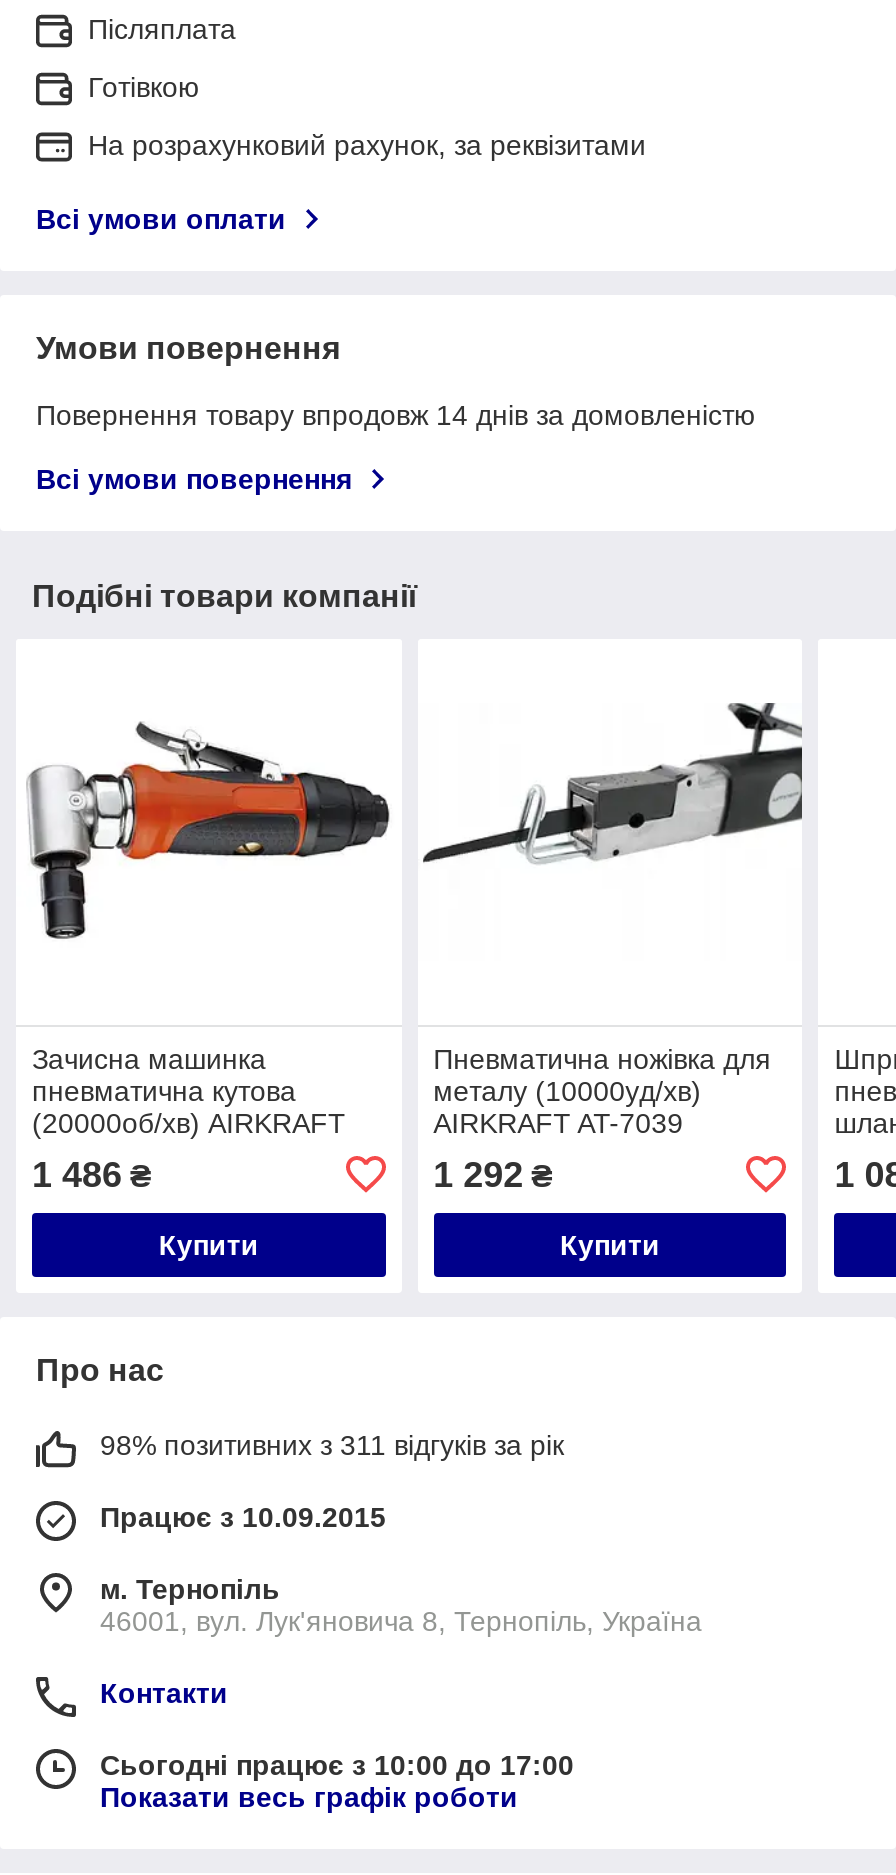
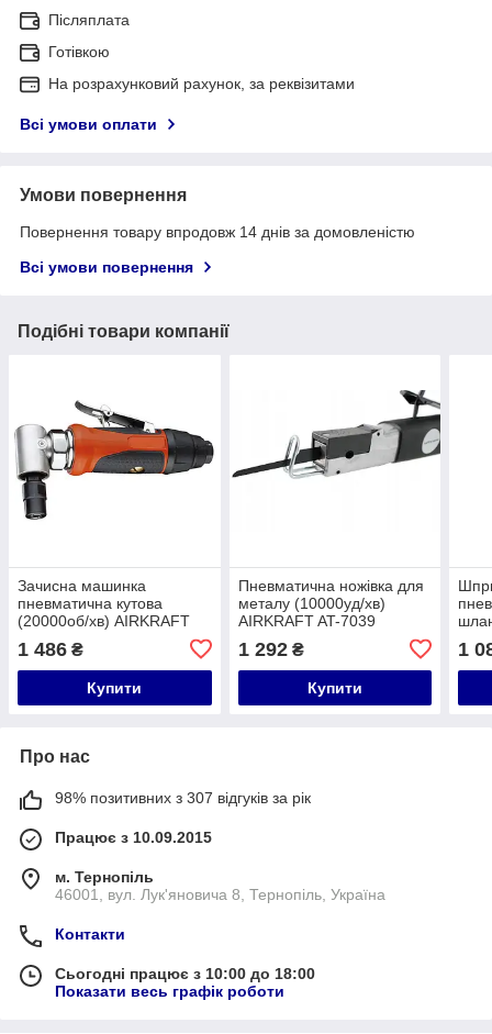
- 98% позитивних з 311 відгуків за рік
+ 98% позитивних з 307 відгуків за рік

- Сьогодні працює з 10:00 до 17:00
+ Сьогодні працює з 10:00 до 18:00
